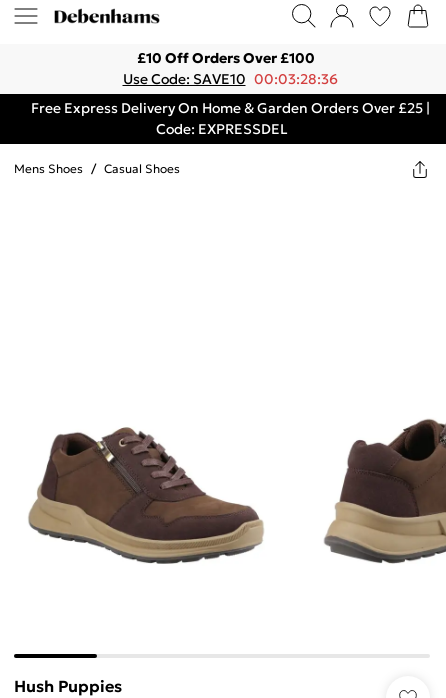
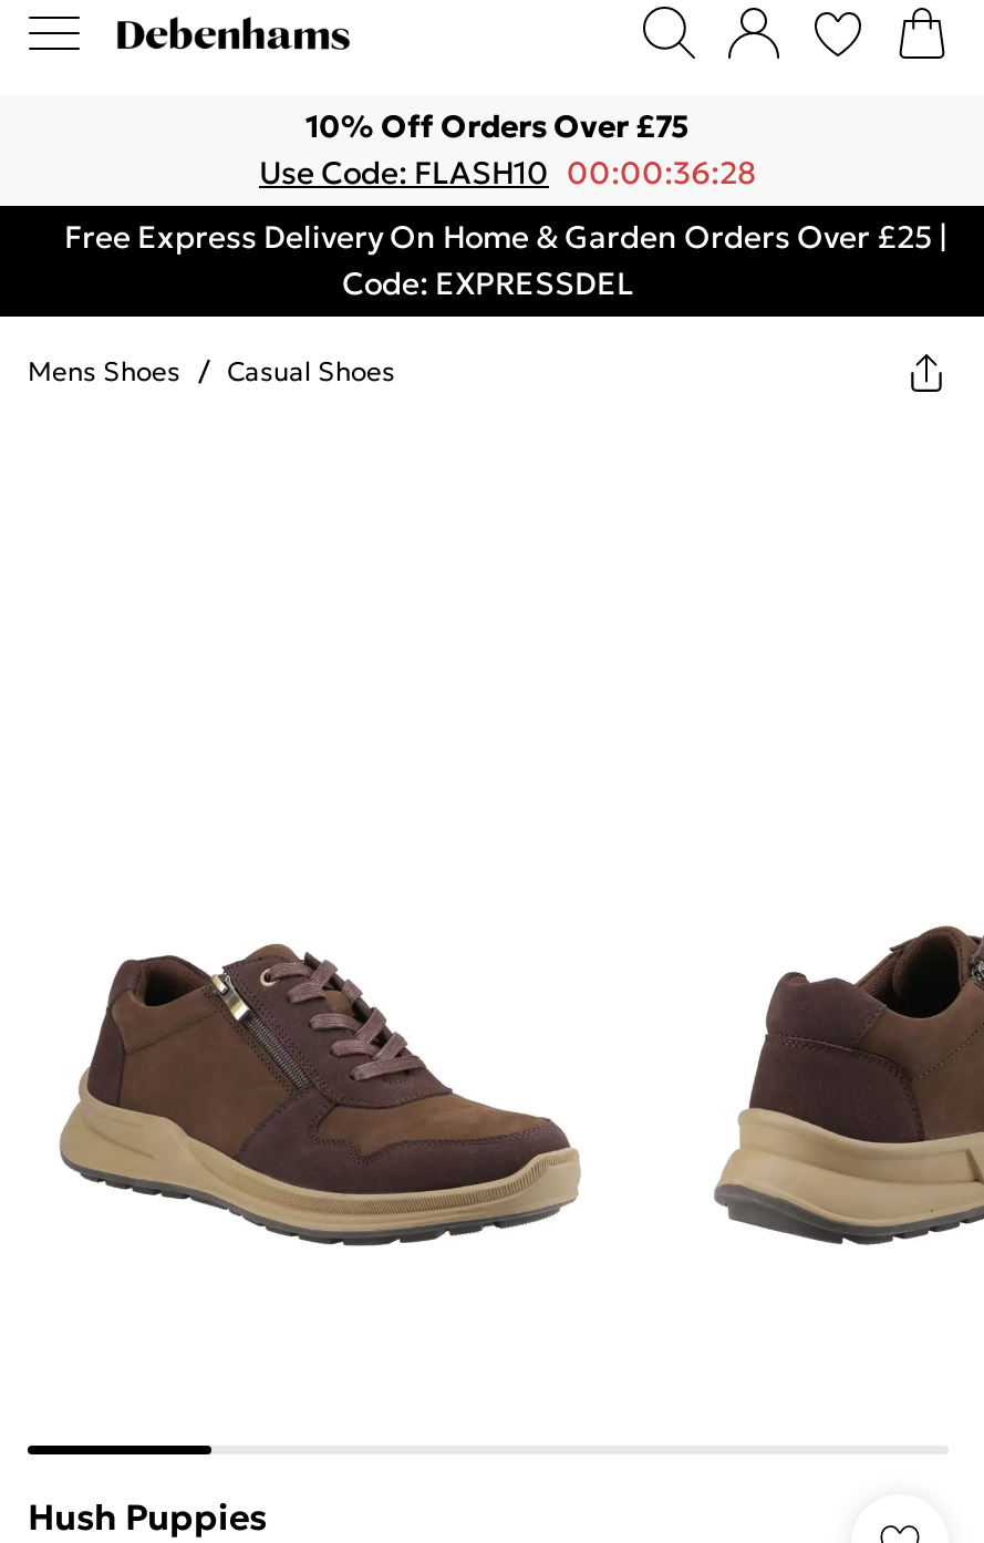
- £10 Off Orders Over £100
+ 10% Off Orders Over £75

- Use Code: SAVE10 00:03:28:36
+ Use Code: FLASH10 00:00:36:28
